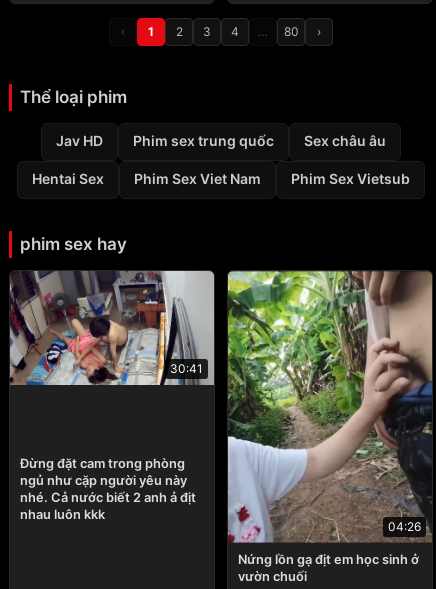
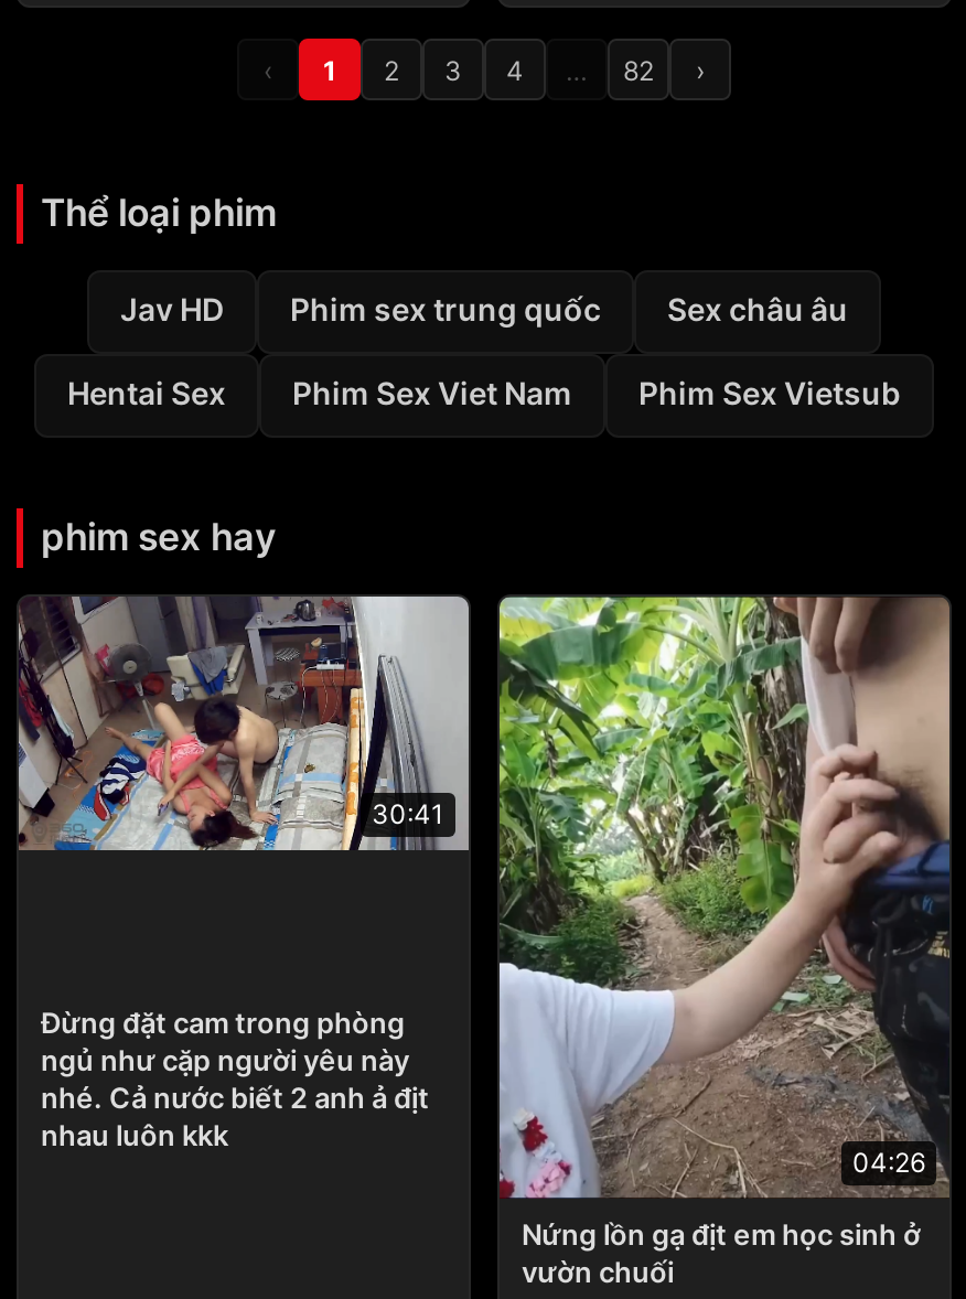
- 80
+ 82
